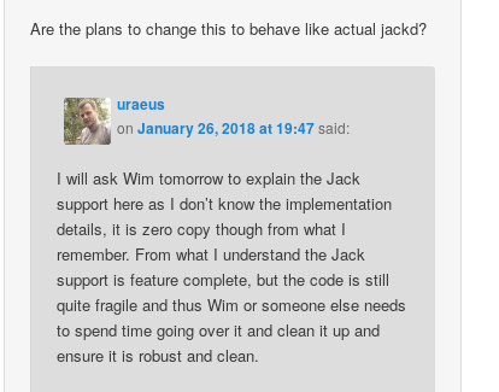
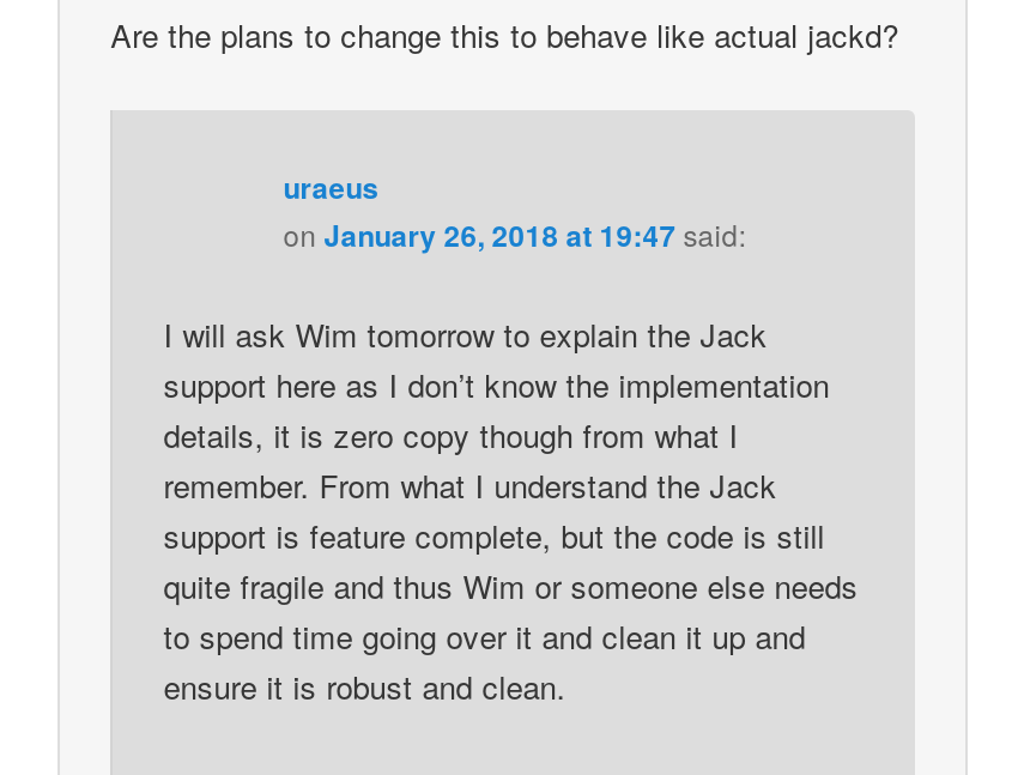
- [image]
